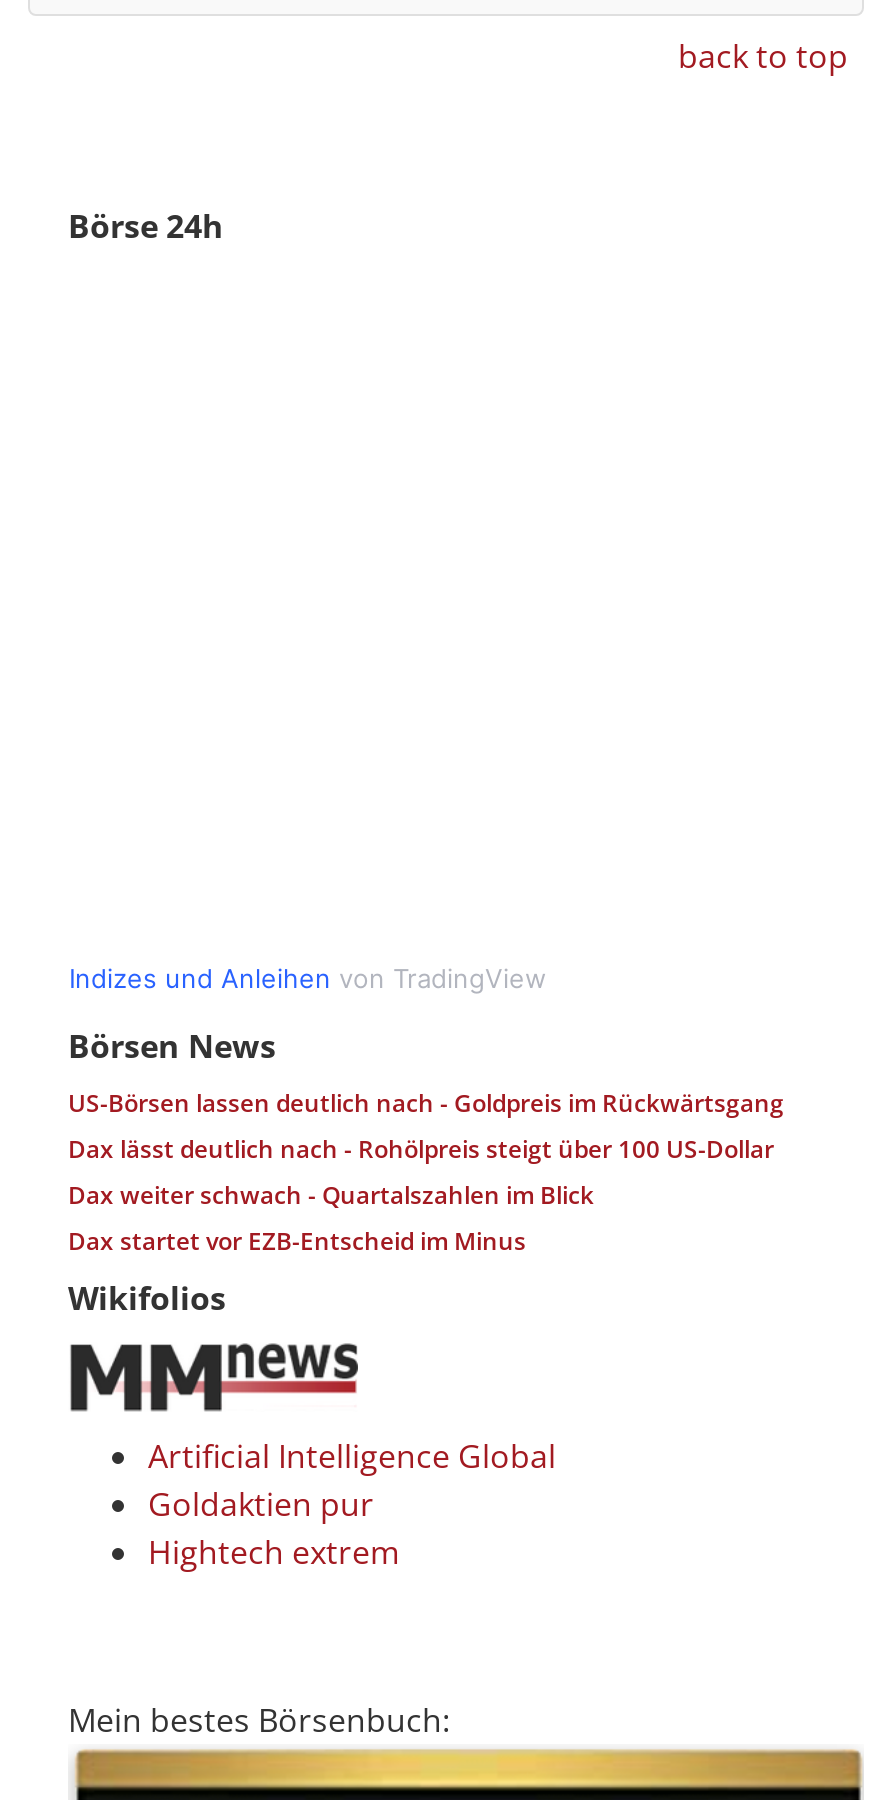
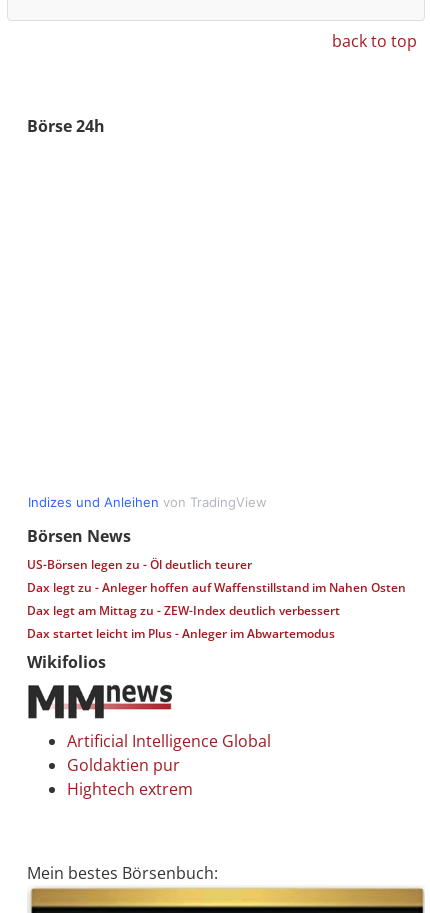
- US-Börsen lassen deutlich nach - Goldpreis im Rückwärtsgang
- Dax lässt deutlich nach - Rohölpreis steigt über 100 US-Dollar
- Dax weiter schwach - Quartalszahlen im Blick
- Dax startet vor EZB-Entscheid im Minus
+ US-Börsen legen zu - Öl deutlich teurer
+ Dax legt zu - Anleger hoffen auf Waffenstillstand im Nahen Osten
+ Dax legt am Mittag zu - ZEW-Index deutlich verbessert
+ Dax startet leicht im Plus - Anleger im Abwartemodus
